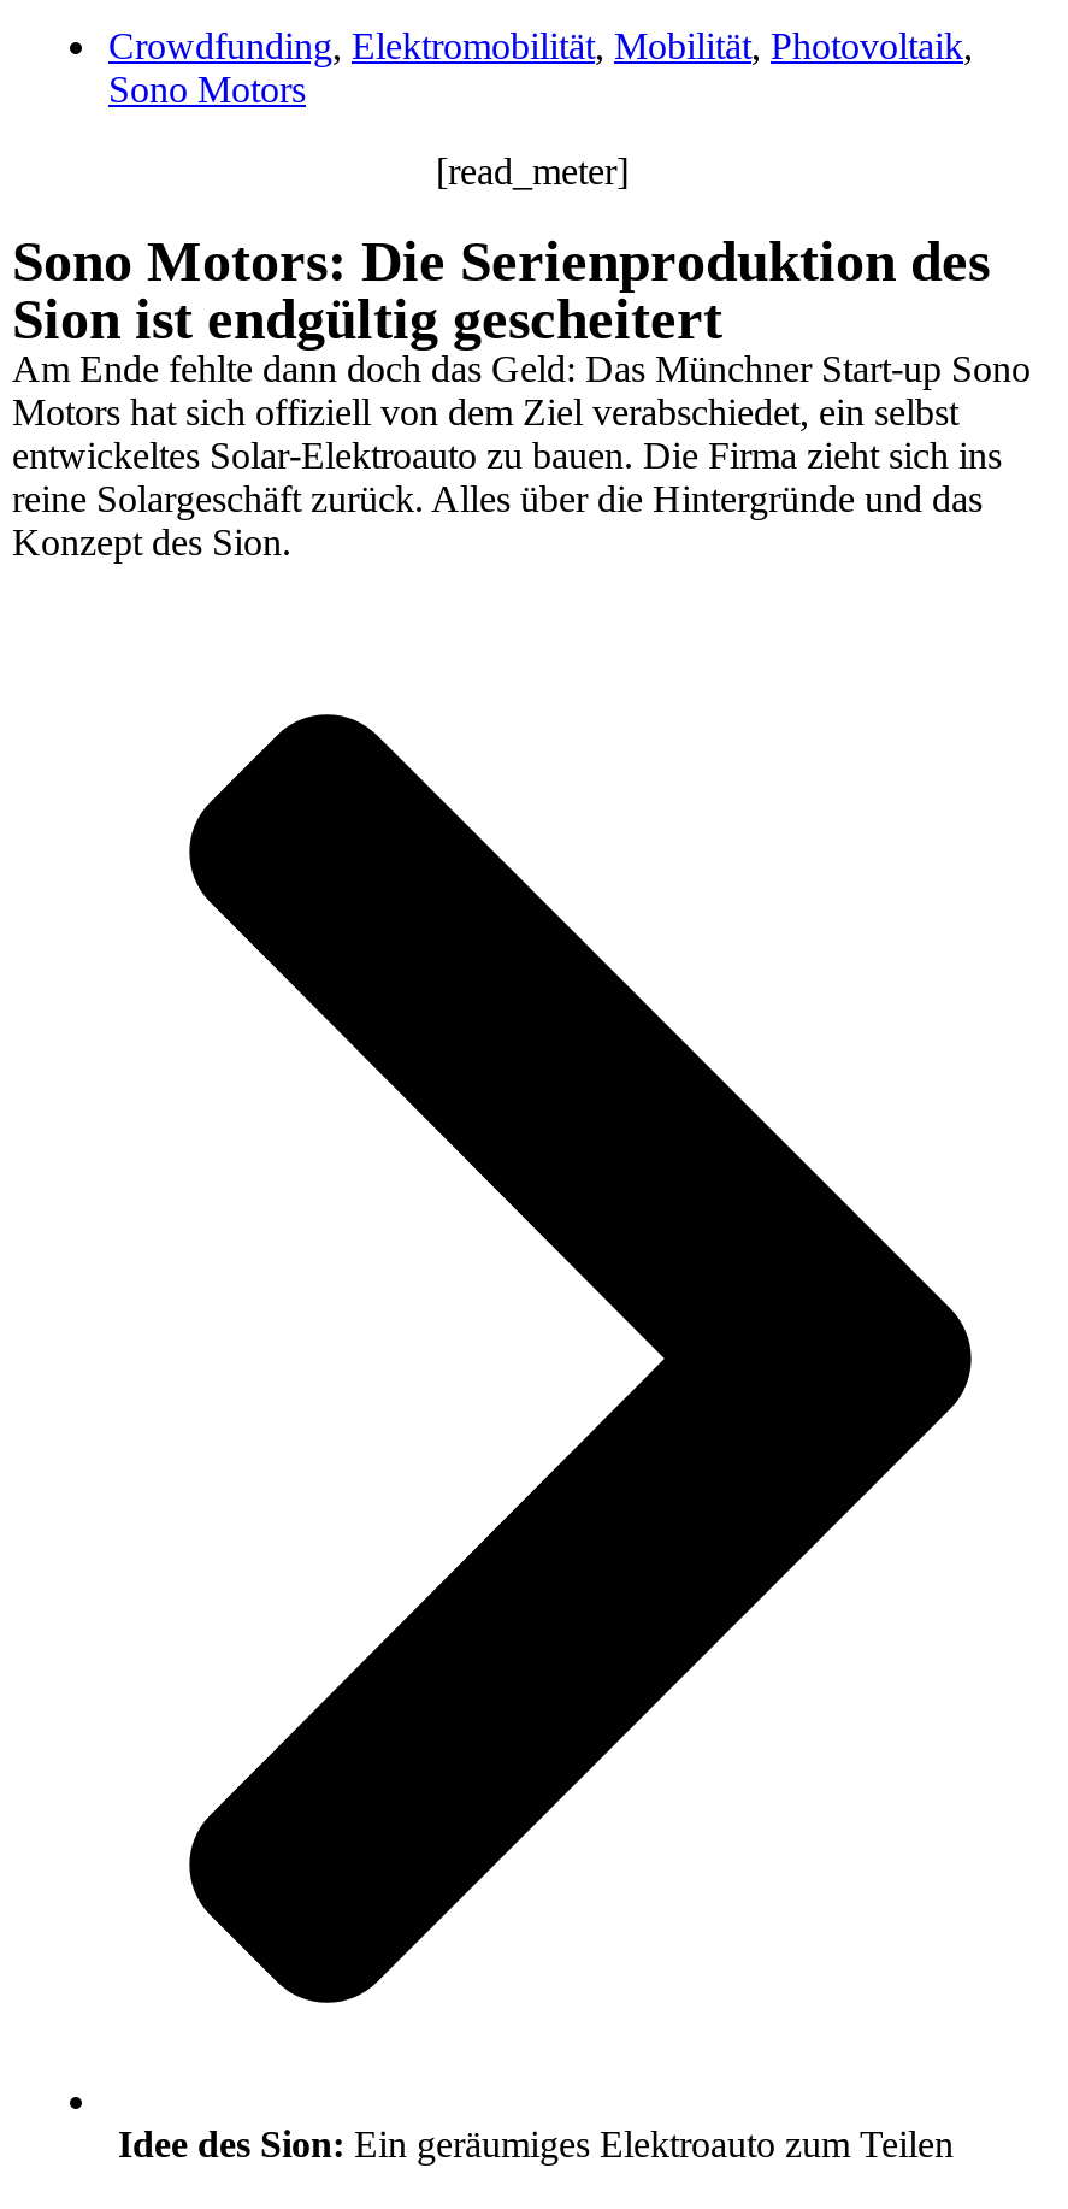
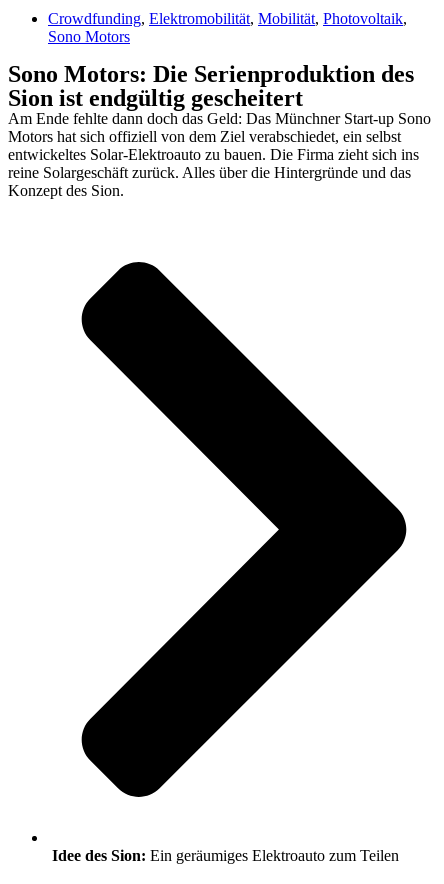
- [read_meter]
